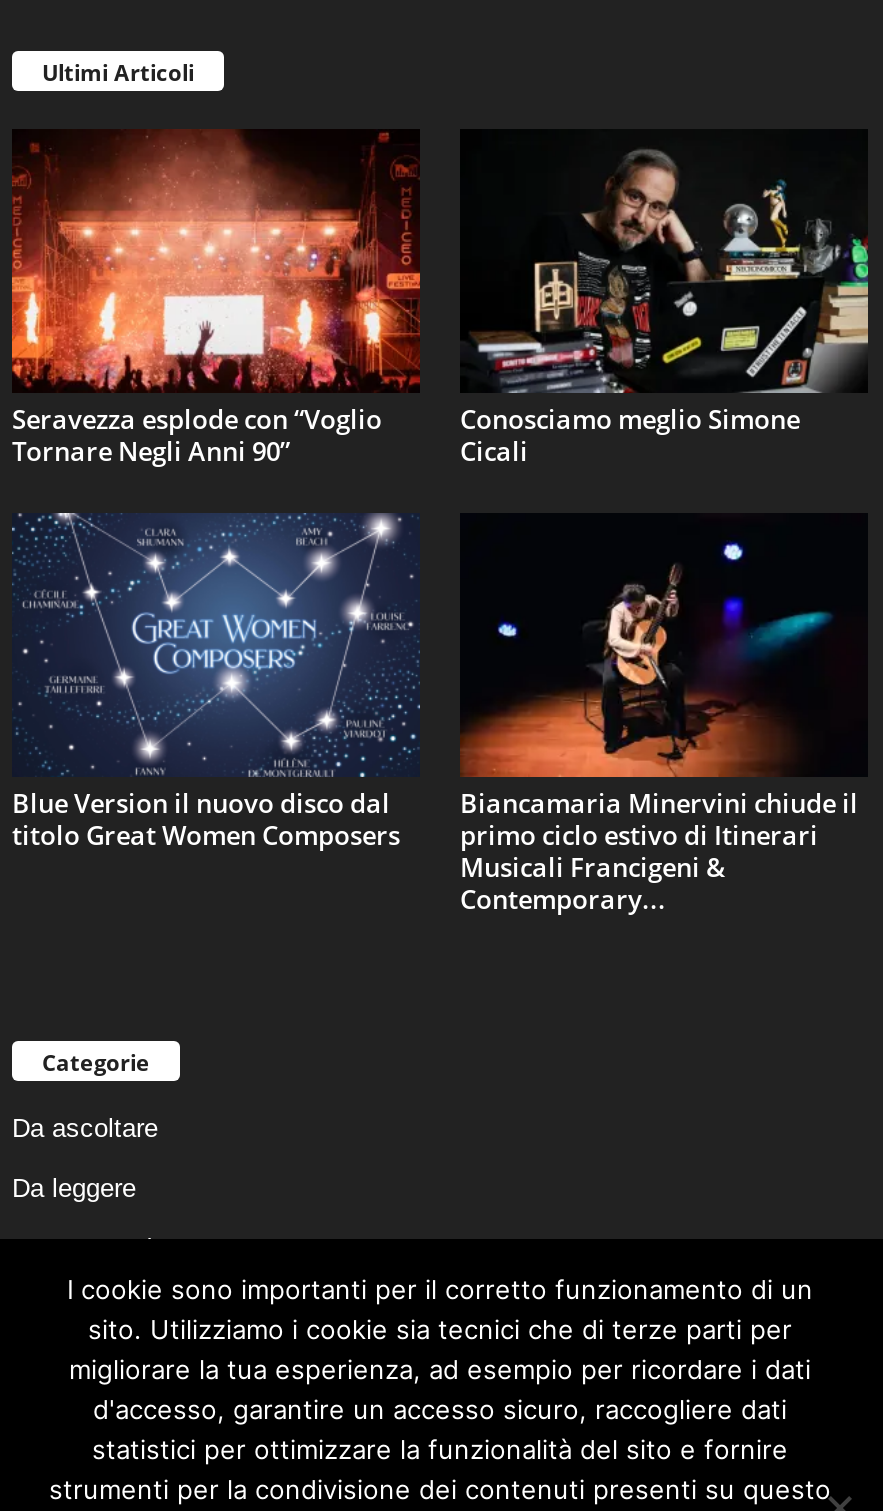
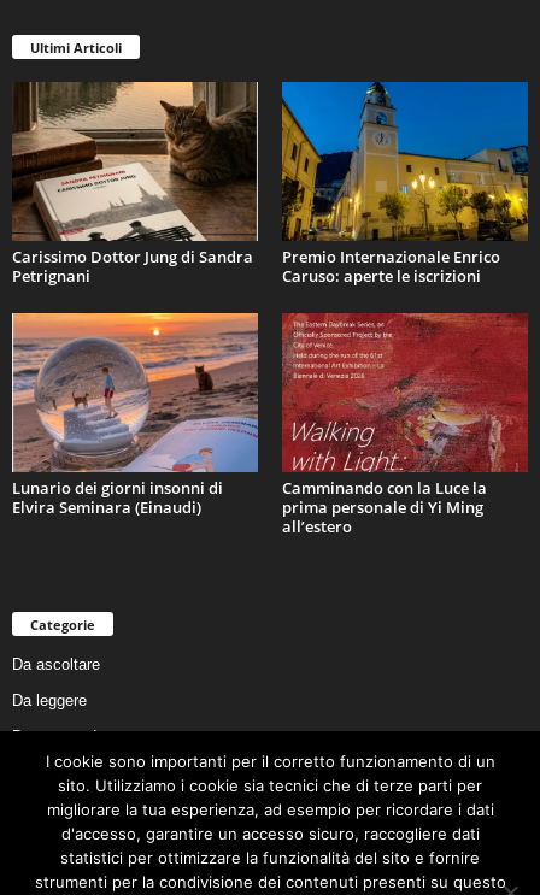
- [image]
- Seravezza esplode con “Voglio
- Tornare Negli Anni 90”
+ [image]
+ Carissimo Dottor Jung di Sandra
+ Petrignani

- [image]
- Conosciamo meglio Simone
- Cicali
+ [image]
+ Premio Internazionale Enrico
+ Caruso: aperte le iscrizioni

- [image]
- Blue Version il nuovo disco dal
- titolo Great Women Composers
+ [image]
+ Lunario dei giorni insonni di
+ Elvira Seminara (Einaudi)

- [image]
- Biancamaria Minervini chiude il
- primo ciclo estivo di Itinerari
- Musicali Francigeni &
- Contemporary...
+ [image]
+ Camminando con la Luce la
+ prima personale di Yi Ming
+ all’estero
